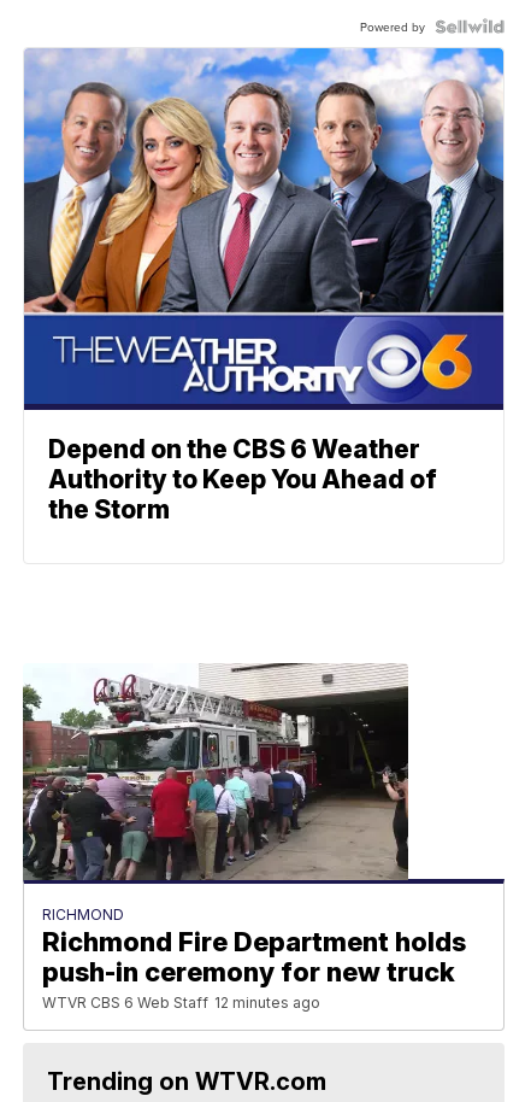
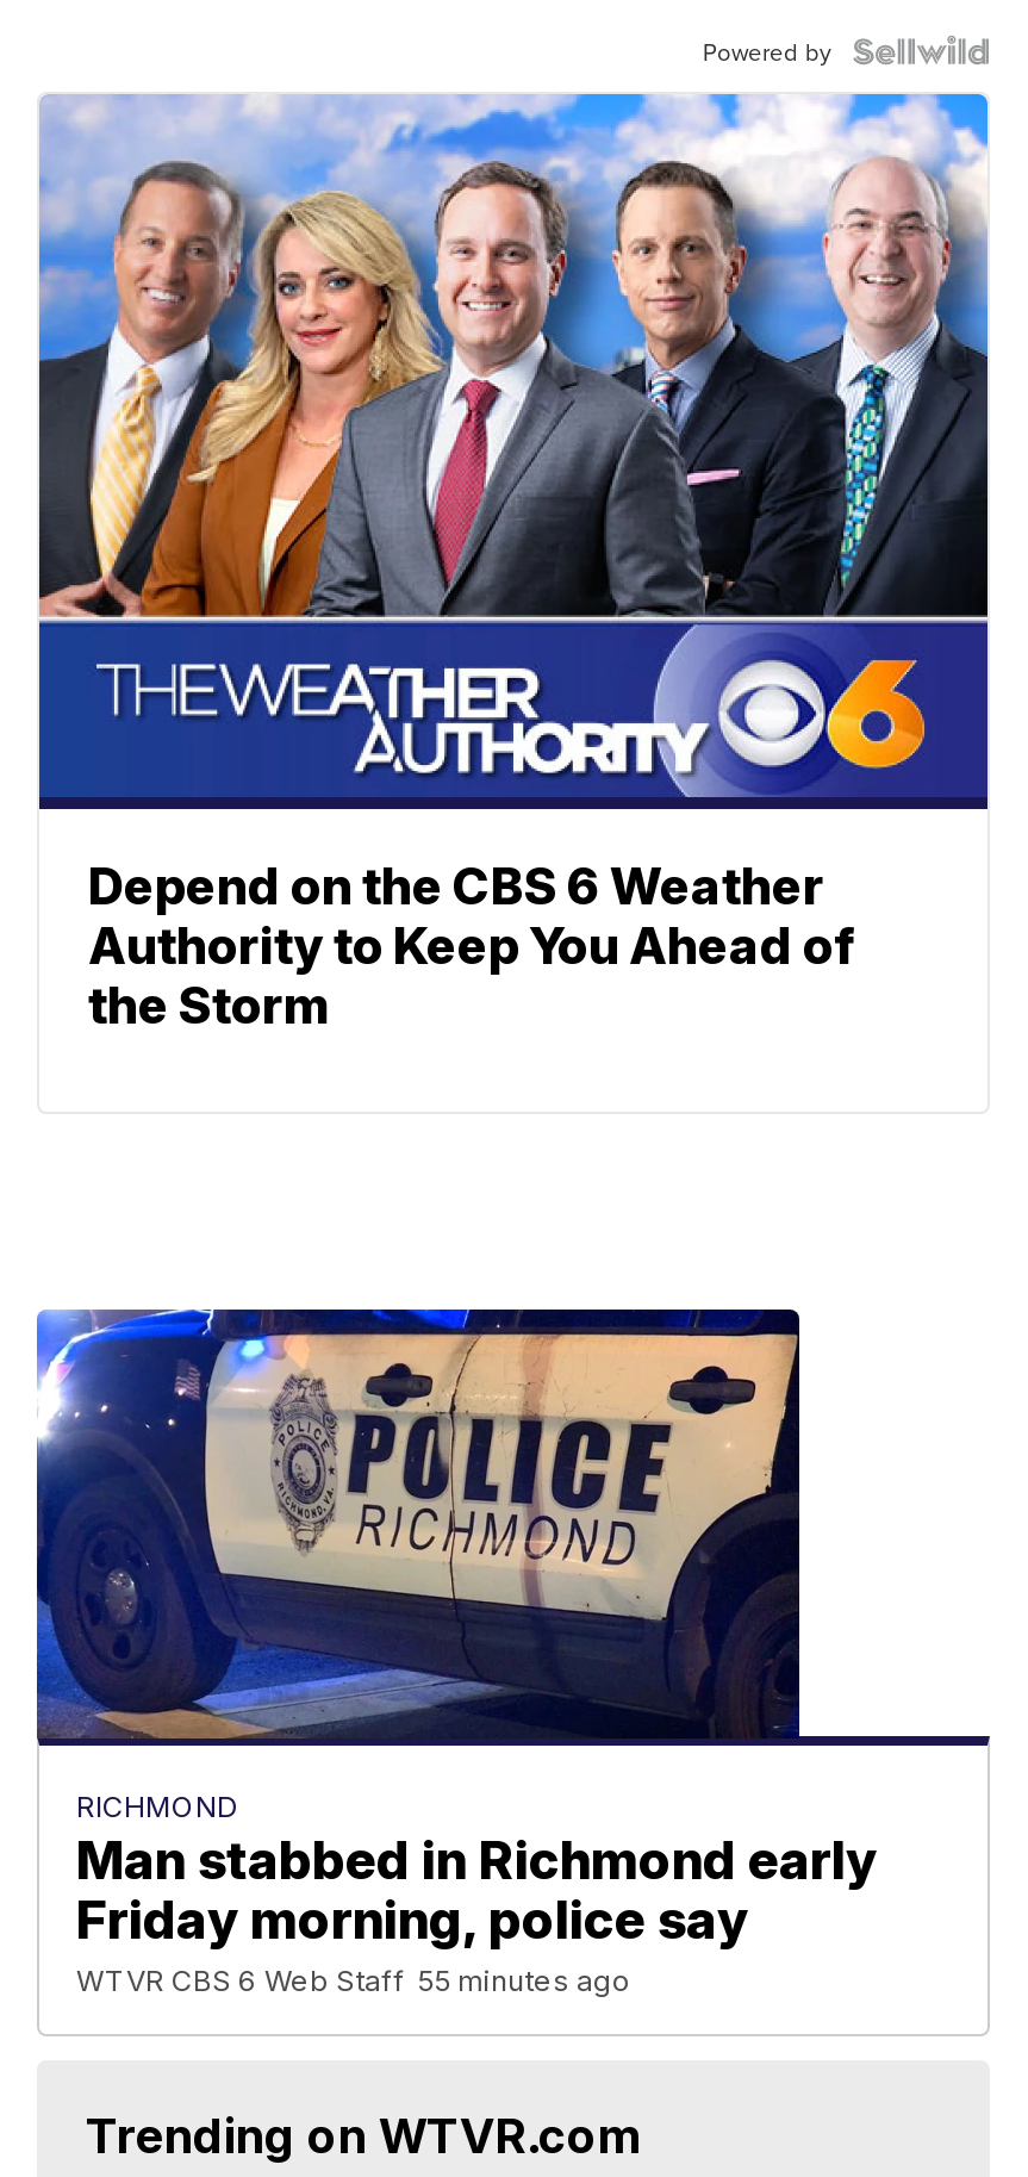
- [image]
- Richmond Fire Department holds
- push-in ceremony for new truck
- WTVR CBS 6 Web Staff 12 minutes ago
+ [image]
+ Man stabbed in Richmond early
+ Friday morning, police say
+ WTVR CBS 6 Web Staff 55 minutes ago
